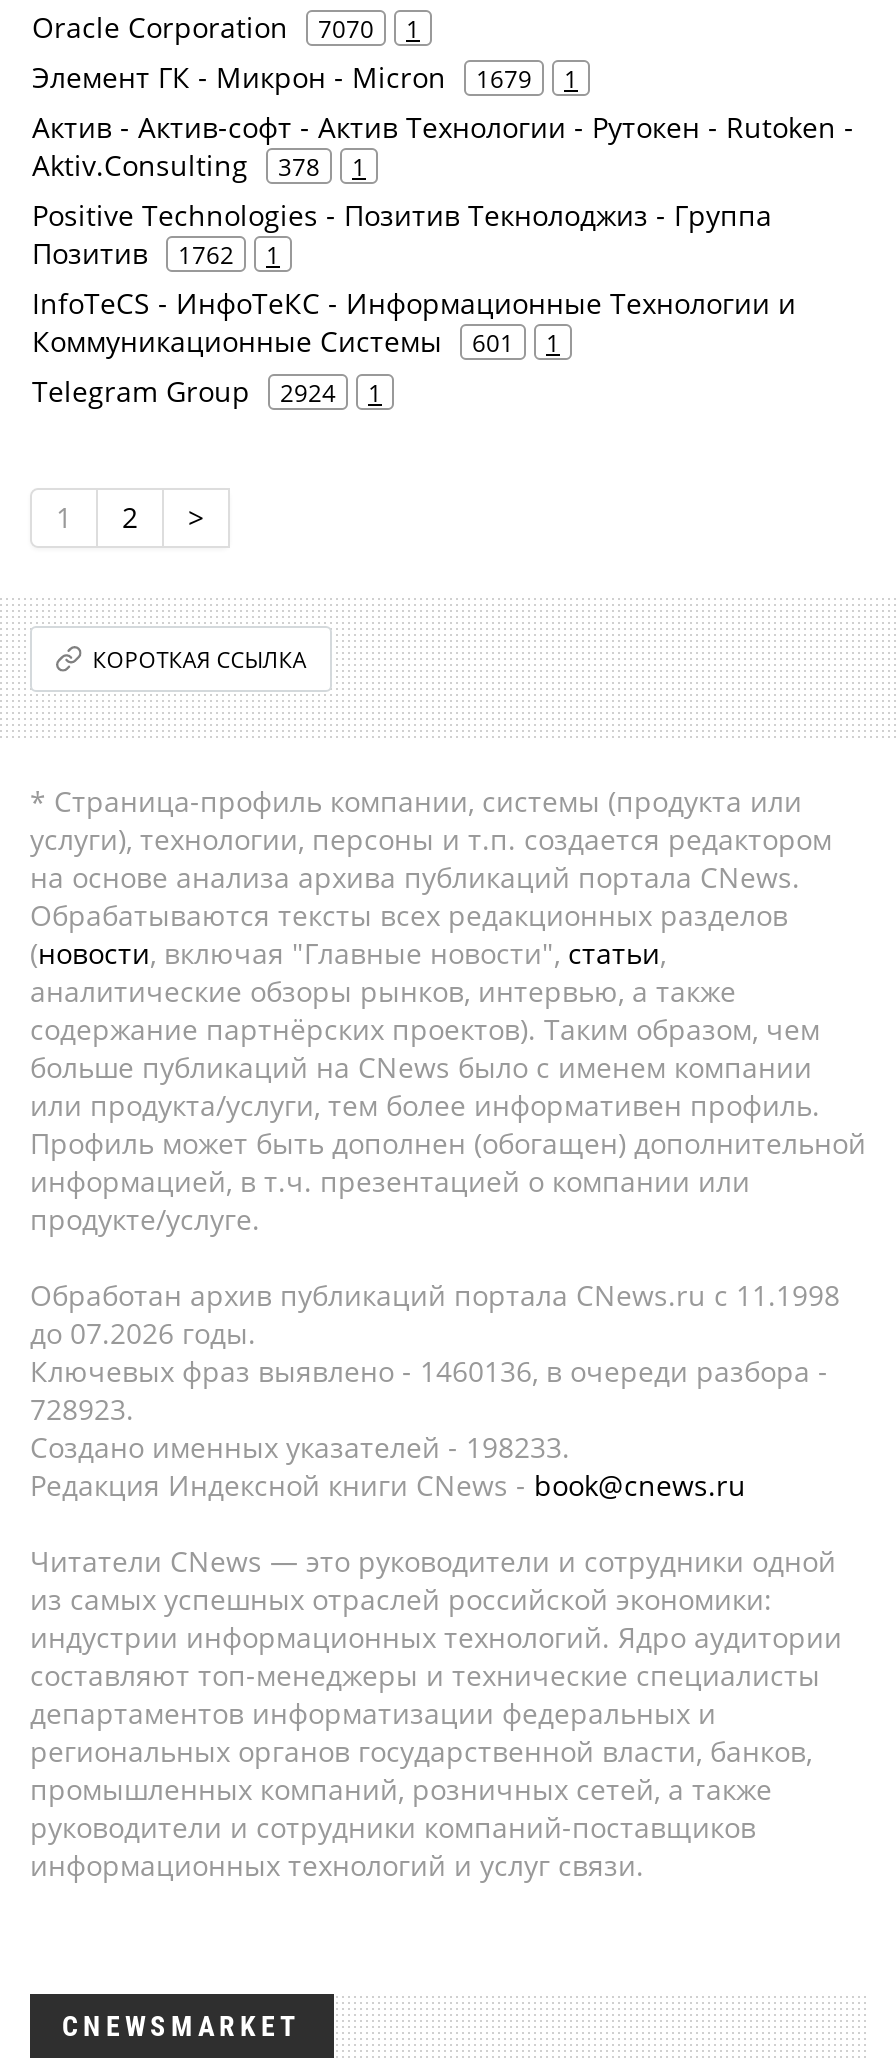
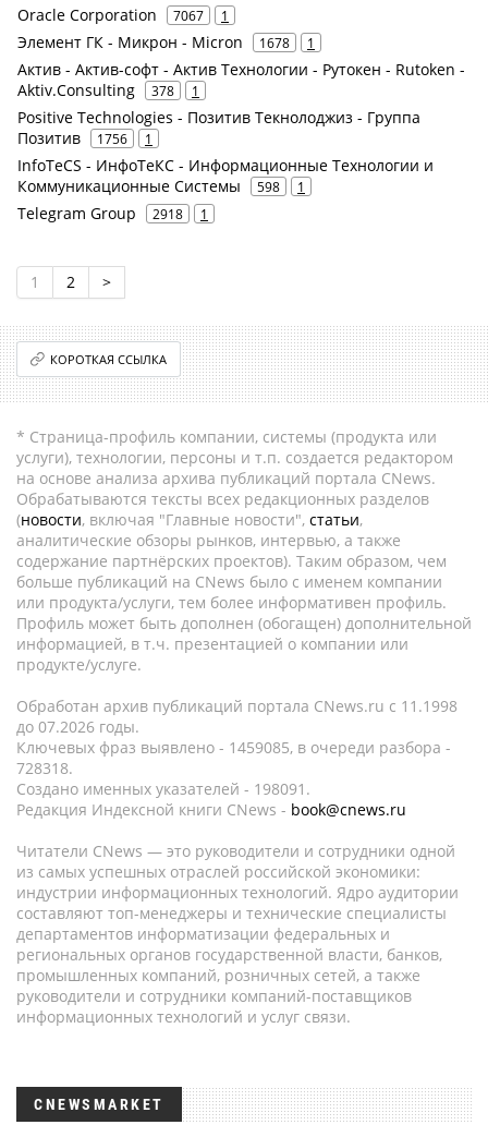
- Oracle Corporation 7070 1
+ Oracle Corporation 7067 1

- 1679
+ 1678

- Позитив 1762 1
+ Позитив 1756 1

- Коммуникационные Системы 601 1
+ Коммуникационные Системы 598 1

- Telegram Group 2924 1
+ Telegram Group 2918 1

- Ключевых фраз выявлено - 1460136, в очереди разбора -
+ Ключевых фраз выявлено - 1459085, в очереди разбора -

- 728923.
+ 728318.

- Создано именных указателей - 198233.
+ Создано именных указателей - 198091.
